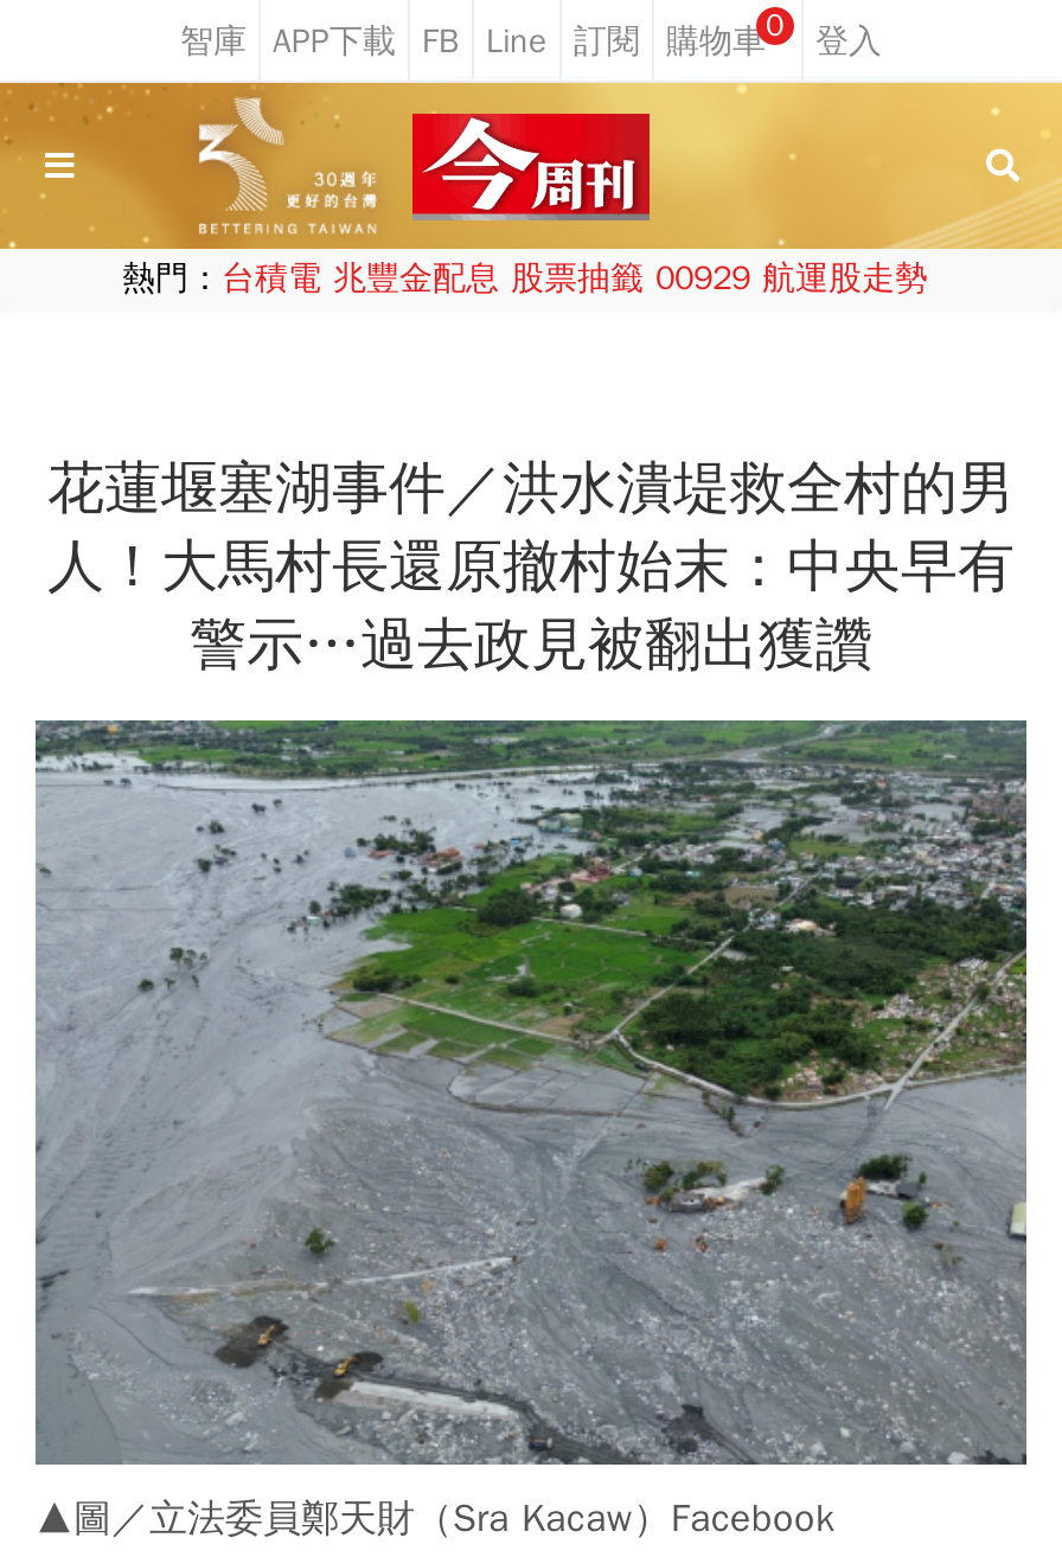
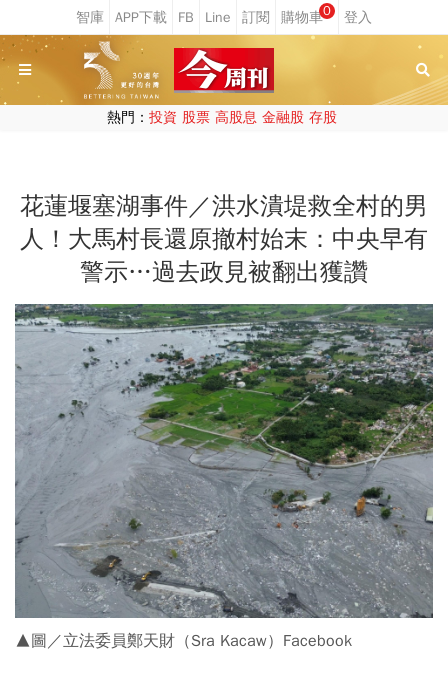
- 熱門：台積電 兆豐金配息 股票抽籤 00929 航運股走勢
+ 熱門：投資 股票 高股息 金融股 存股
